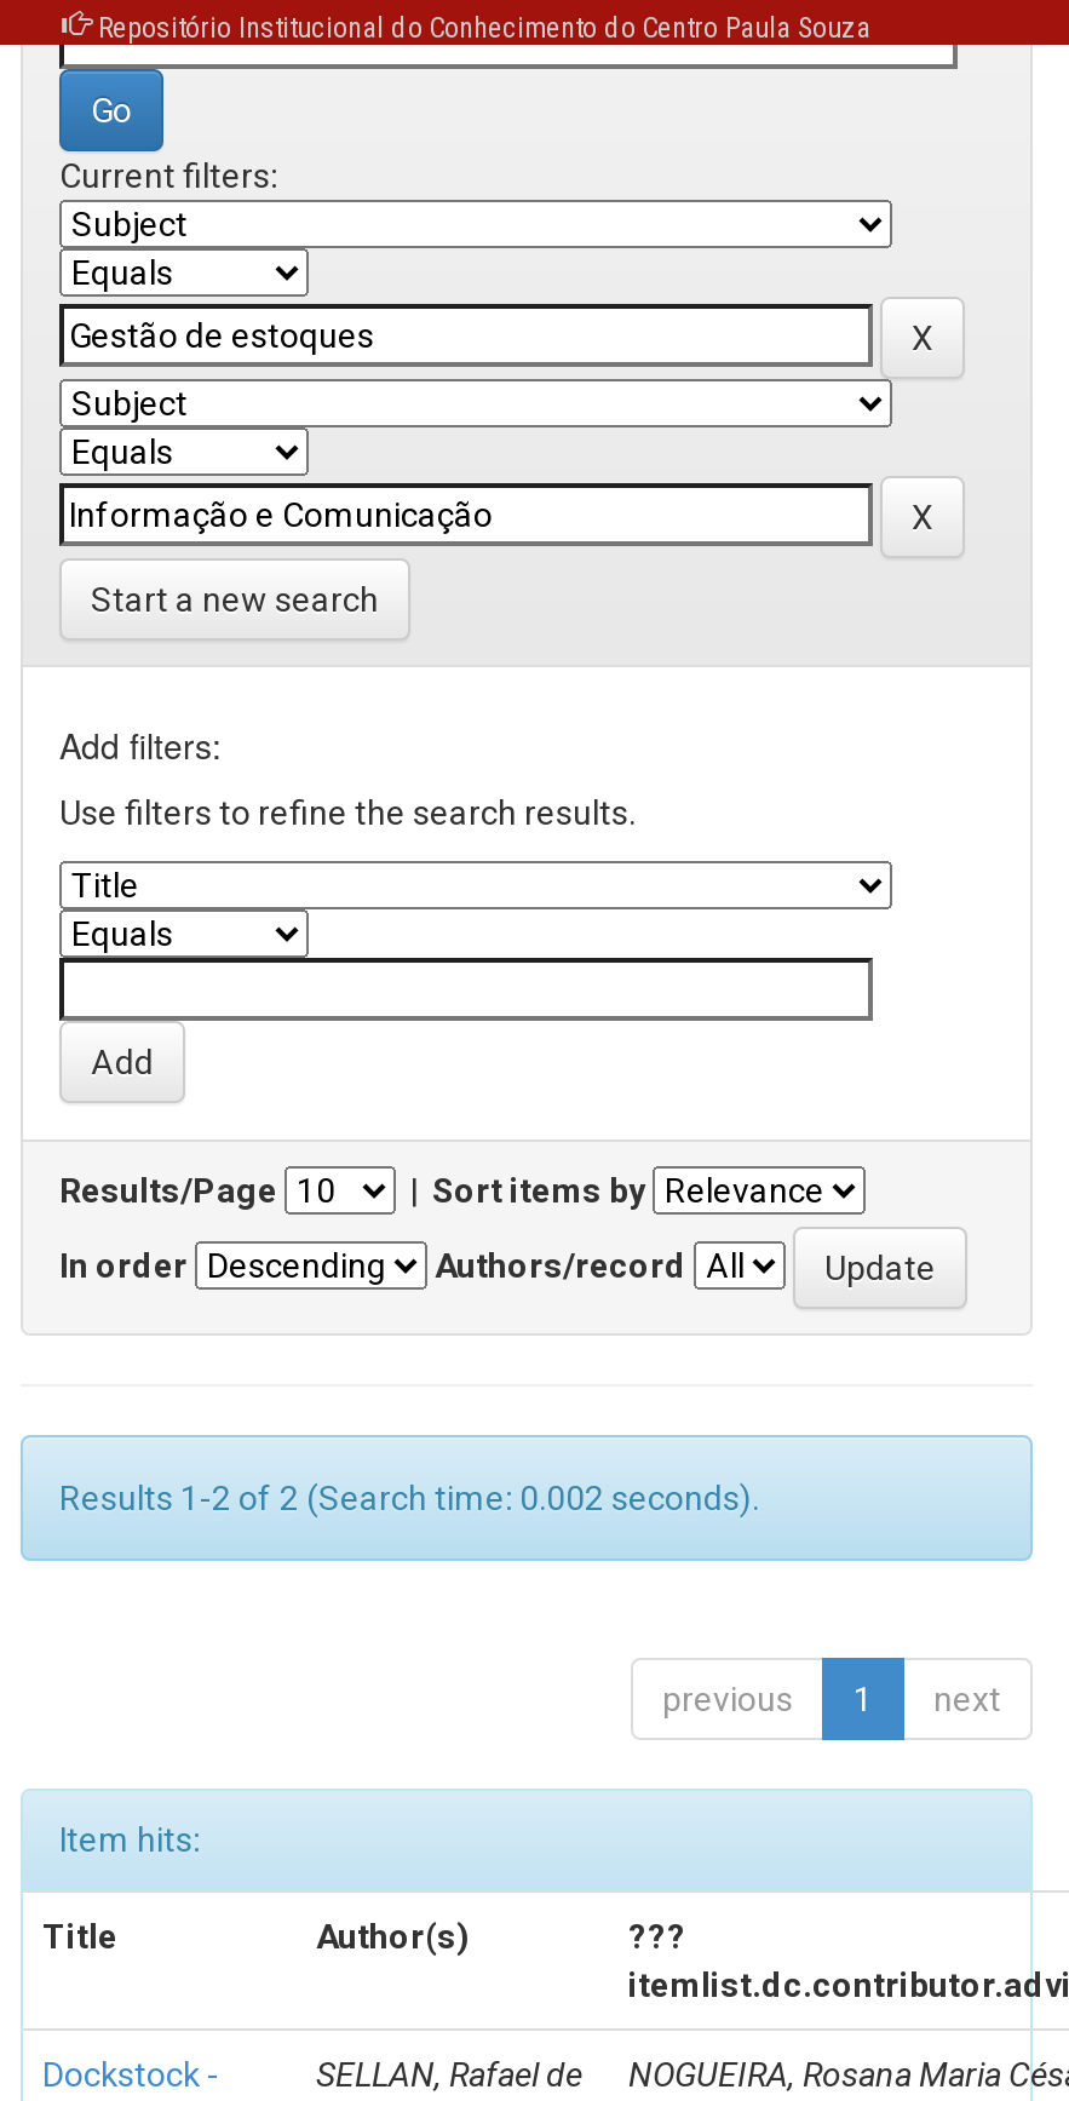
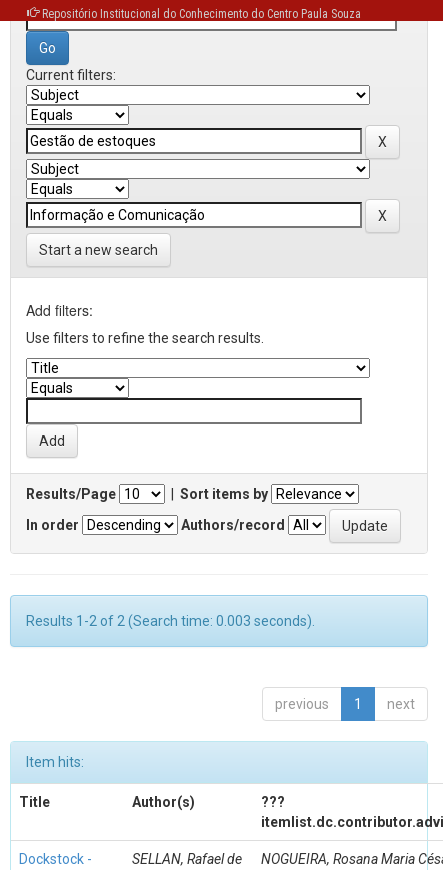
- Results 1-2 of 2 (Search time: 0.002 seconds).
+ Results 1-2 of 2 (Search time: 0.003 seconds).
